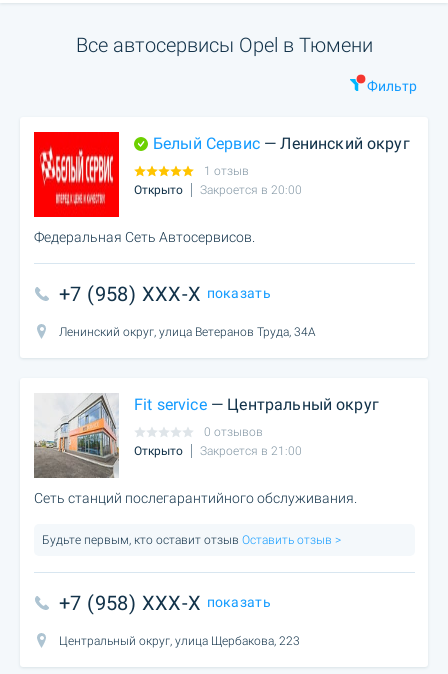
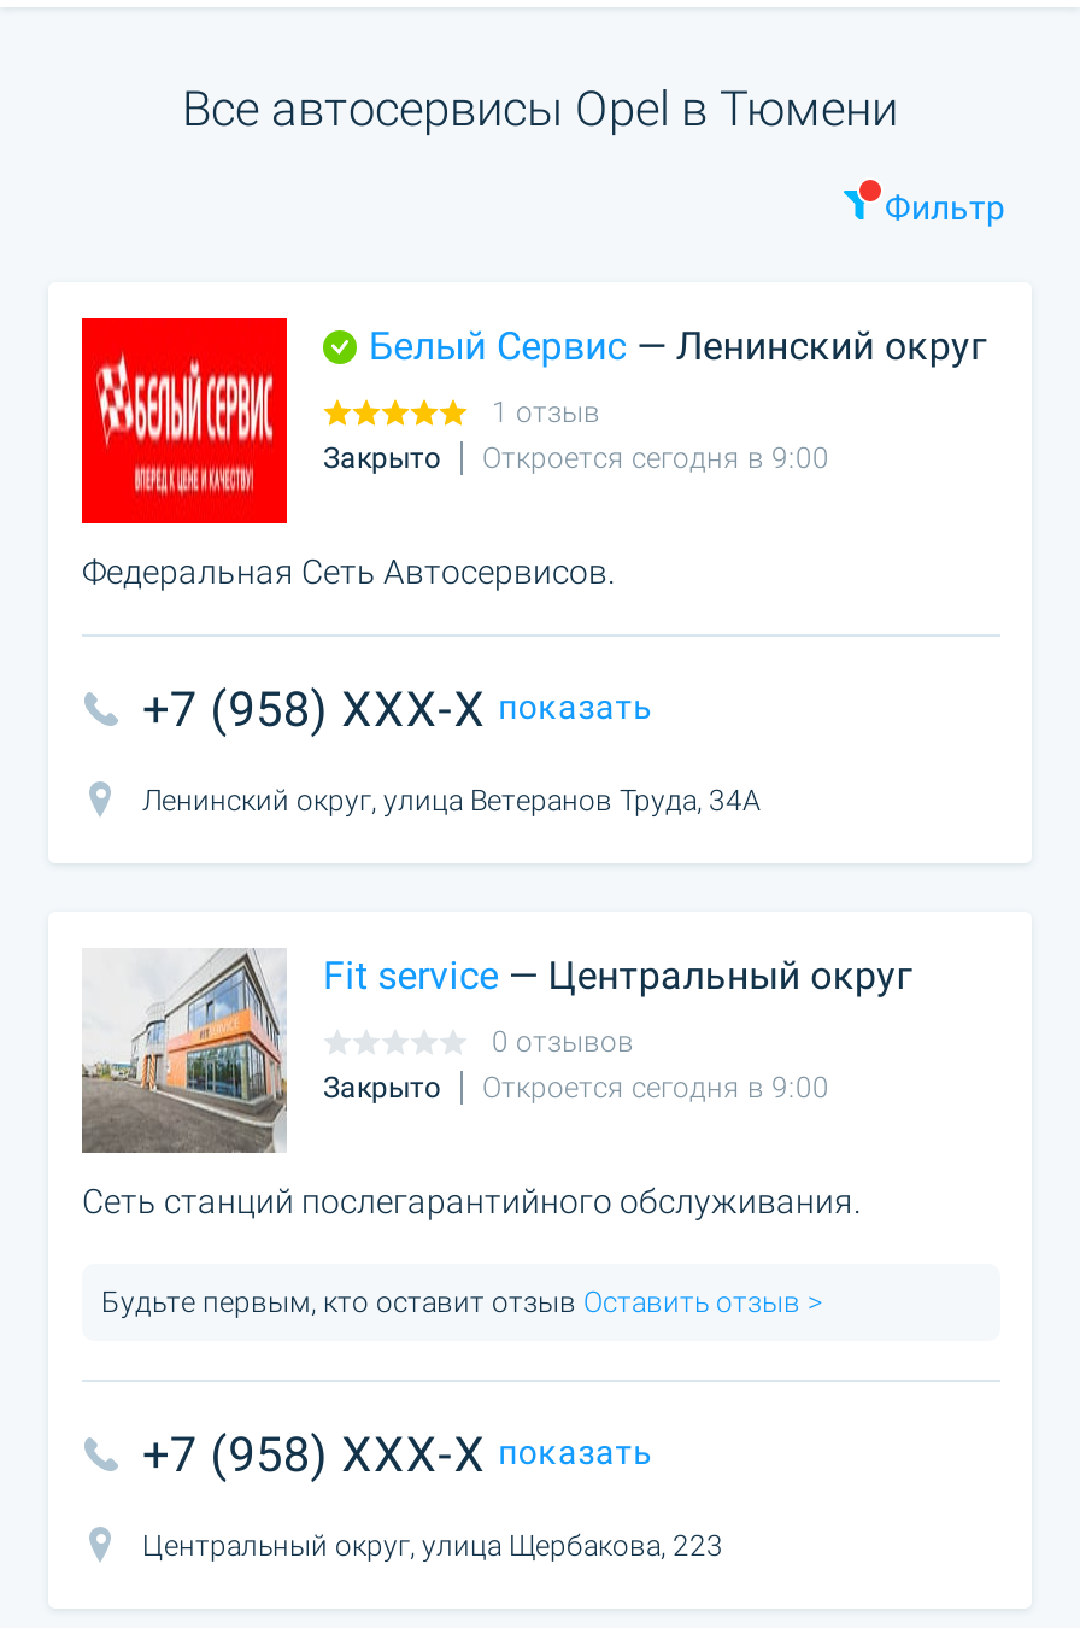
- Открыто
- Закроется в 20:00
+ Закрыто
+ Откроется сегодня в 9:00

- Открыто
- Закроется в 21:00
+ Закрыто
+ Откроется сегодня в 9:00
